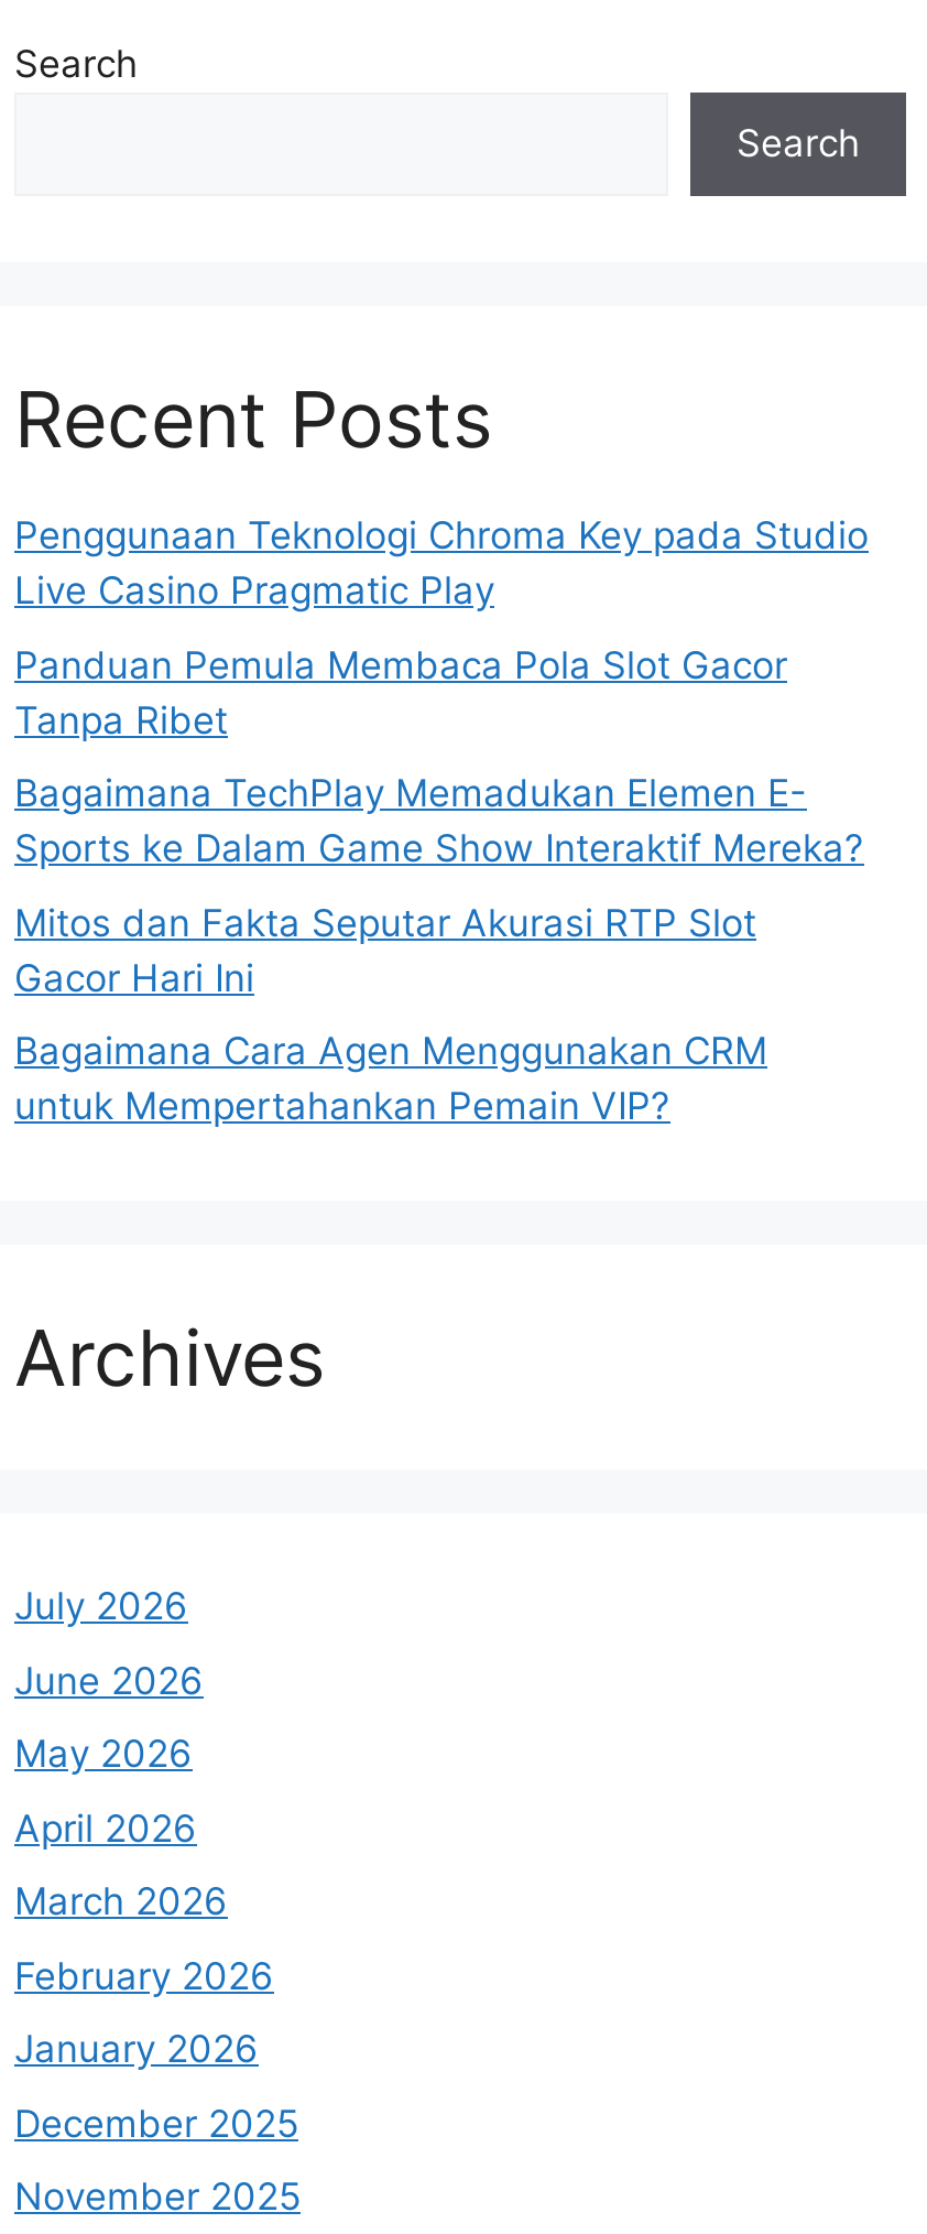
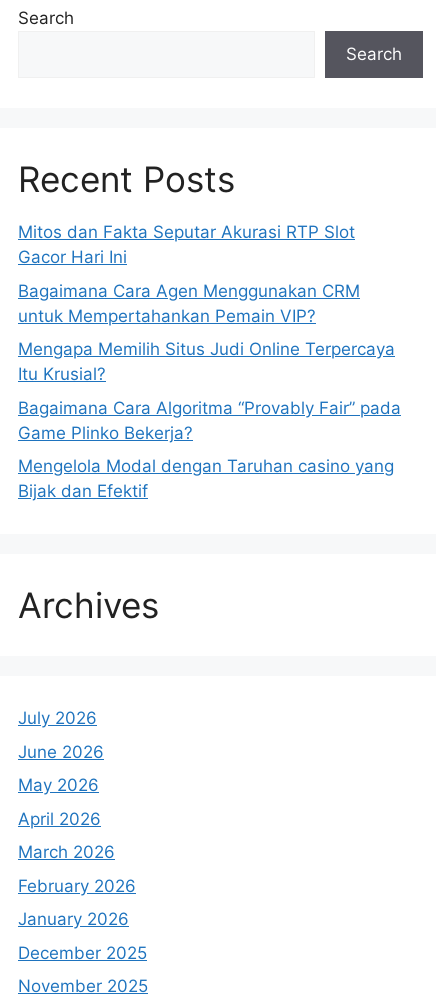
- Penggunaan Teknologi Chroma Key pada Studio
- Live Casino Pragmatic Play
- Panduan Pemula Membaca Pola Slot Gacor
- Tanpa Ribet
- Bagaimana TechPlay Memadukan Elemen E-
- Sports ke Dalam Game Show Interaktif Mereka?

moved up: Mitos dan Fakta Seputar Akurasi RTP Slot | Gacor Hari Ini | Bagaimana Cara Agen Menggunakan CRM | untuk Mempertahankan Pemain VIP?

+ Mengapa Memilih Situs Judi Online Terpercaya
+ Itu Krusial?
+ Bagaimana Cara Algoritma “Provably Fair” pada
+ Game Plinko Bekerja?
+ Mengelola Modal dengan Taruhan casino yang
+ Bijak dan Efektif
